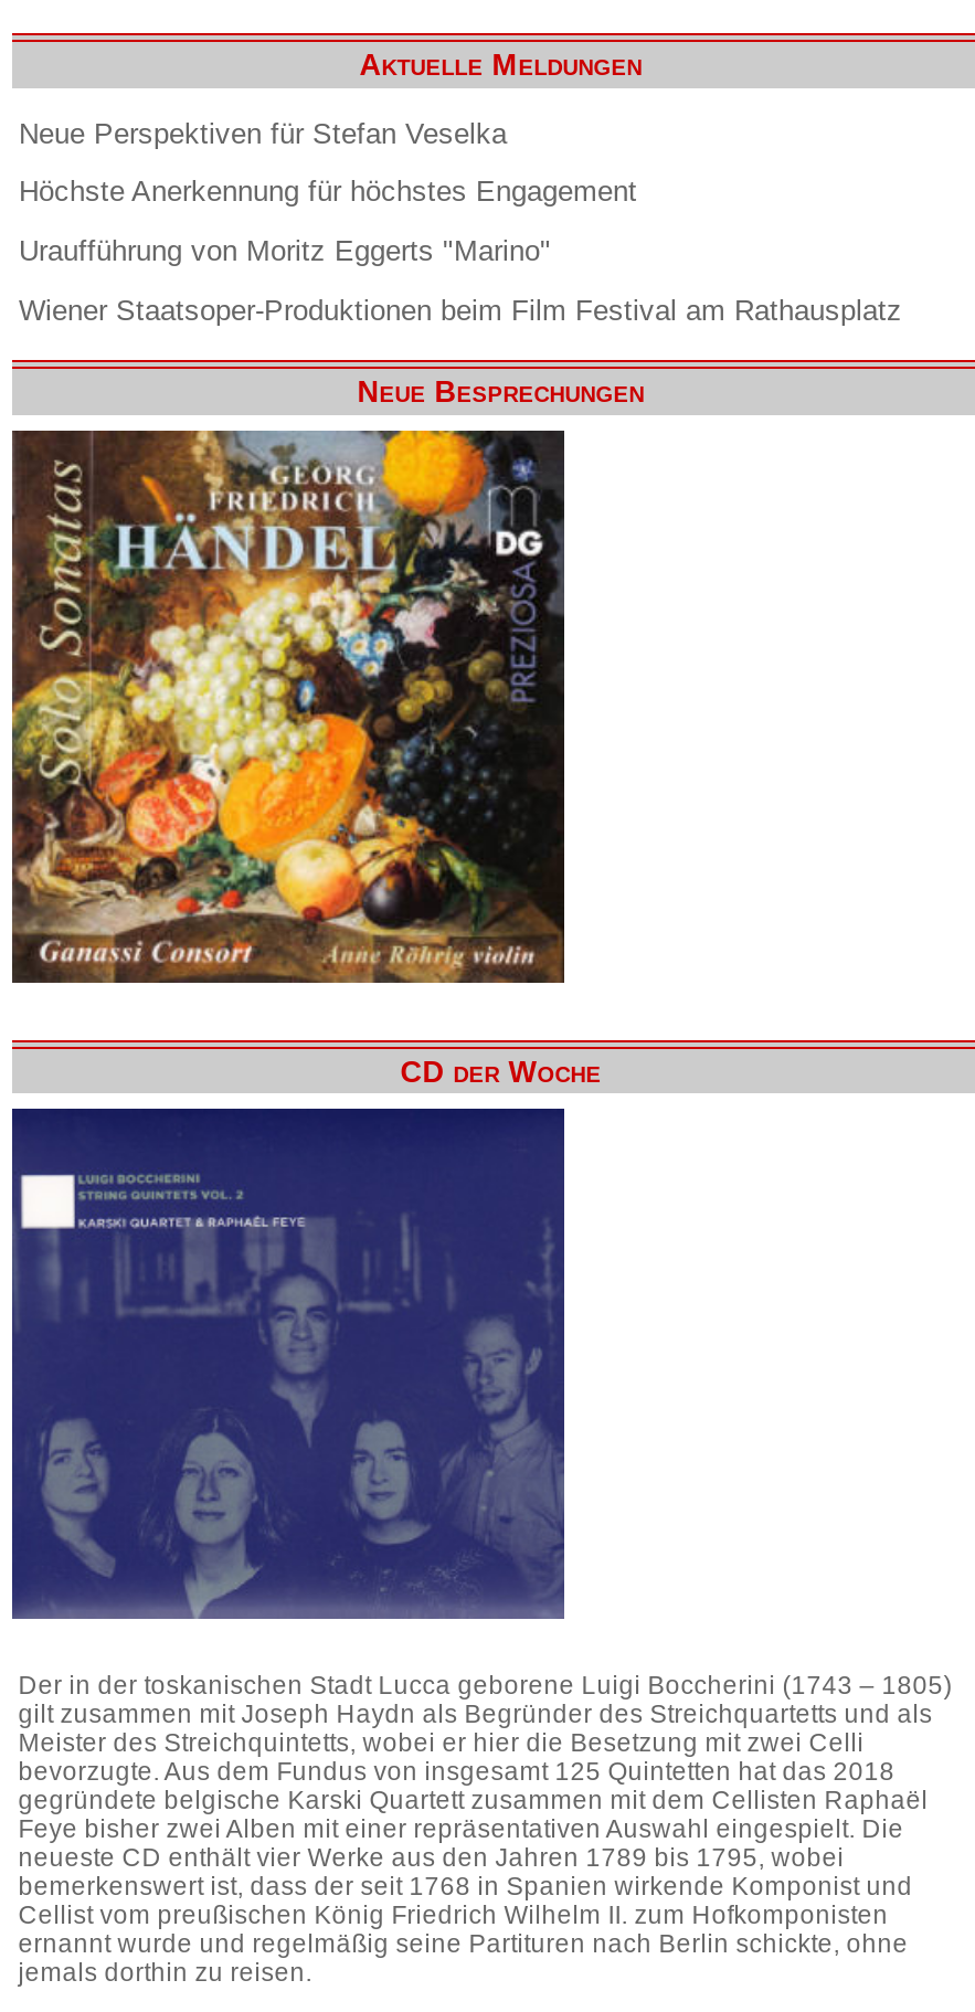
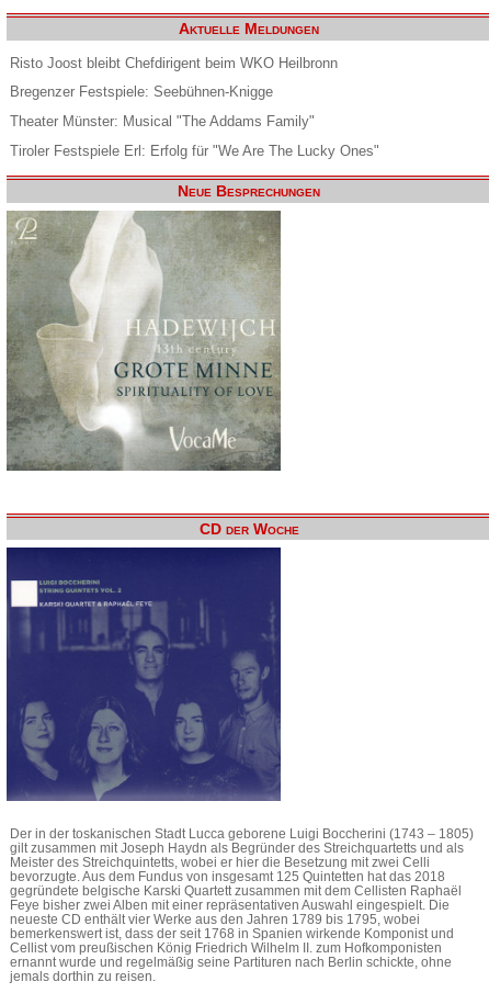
- Neue Perspektiven für Stefan Veselka
+ Risto Joost bleibt Chefdirigent beim WKO Heilbronn

- Höchste Anerkennung für höchstes Engagement
+ Bregenzer Festspiele: Seebühnen-Knigge

- Uraufführung von Moritz Eggerts "Marino"
+ Theater Münster: Musical "The Addams Family"

- Wiener Staatsoper-Produktionen beim Film Festival am Rathausplatz
+ Tiroler Festspiele Erl: Erfolg für "We Are The Lucky Ones"

- [image]
+ [image]
